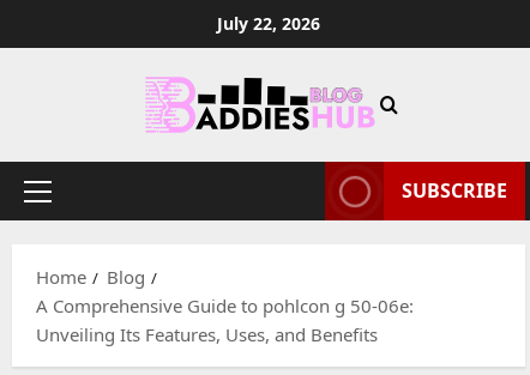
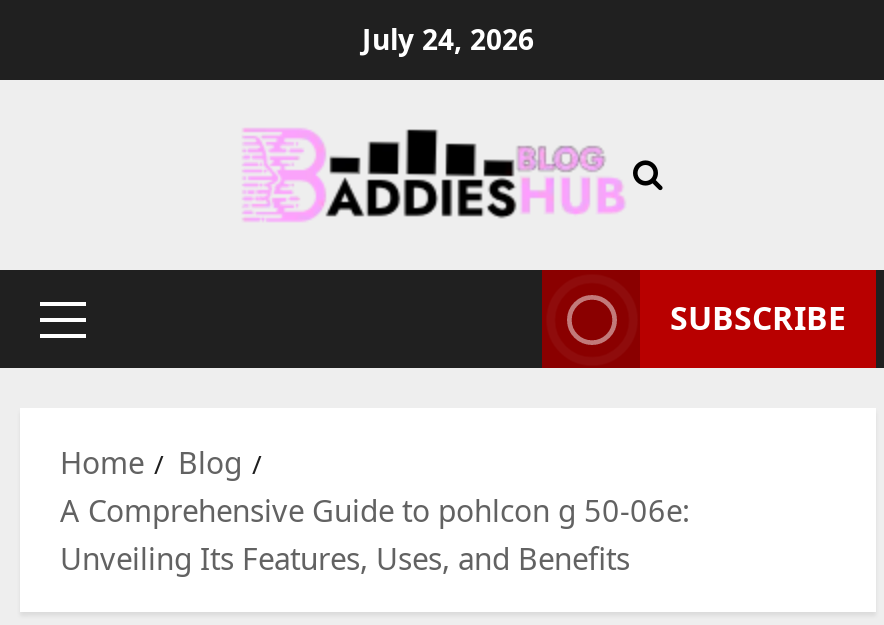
- July 22, 2026
+ July 24, 2026
